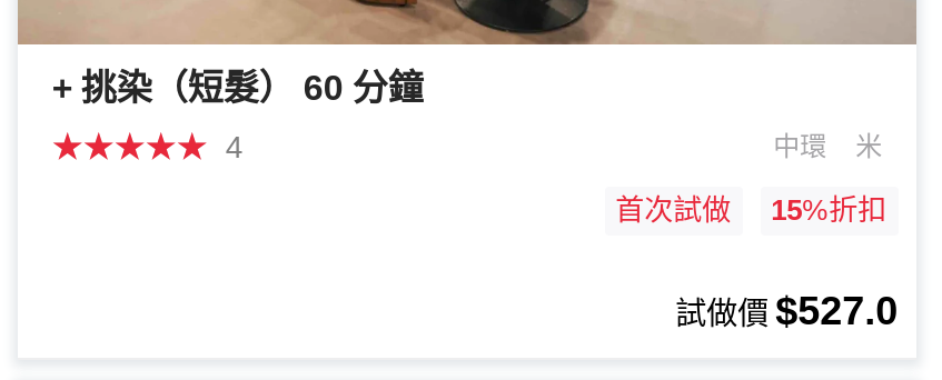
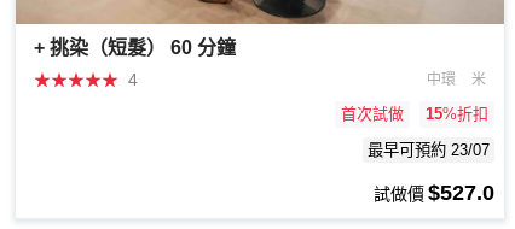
+ 最早可預約 23/07
